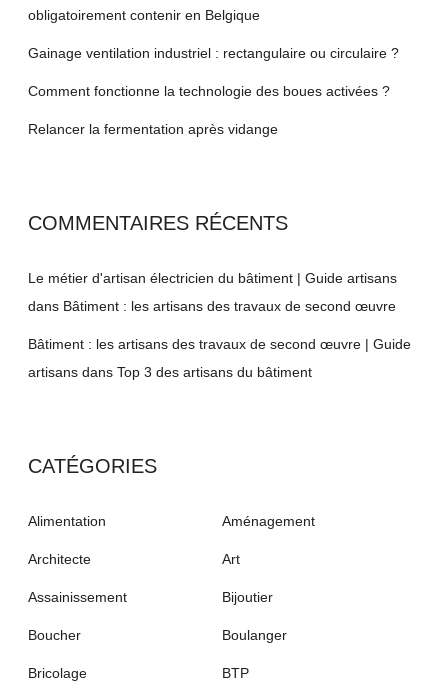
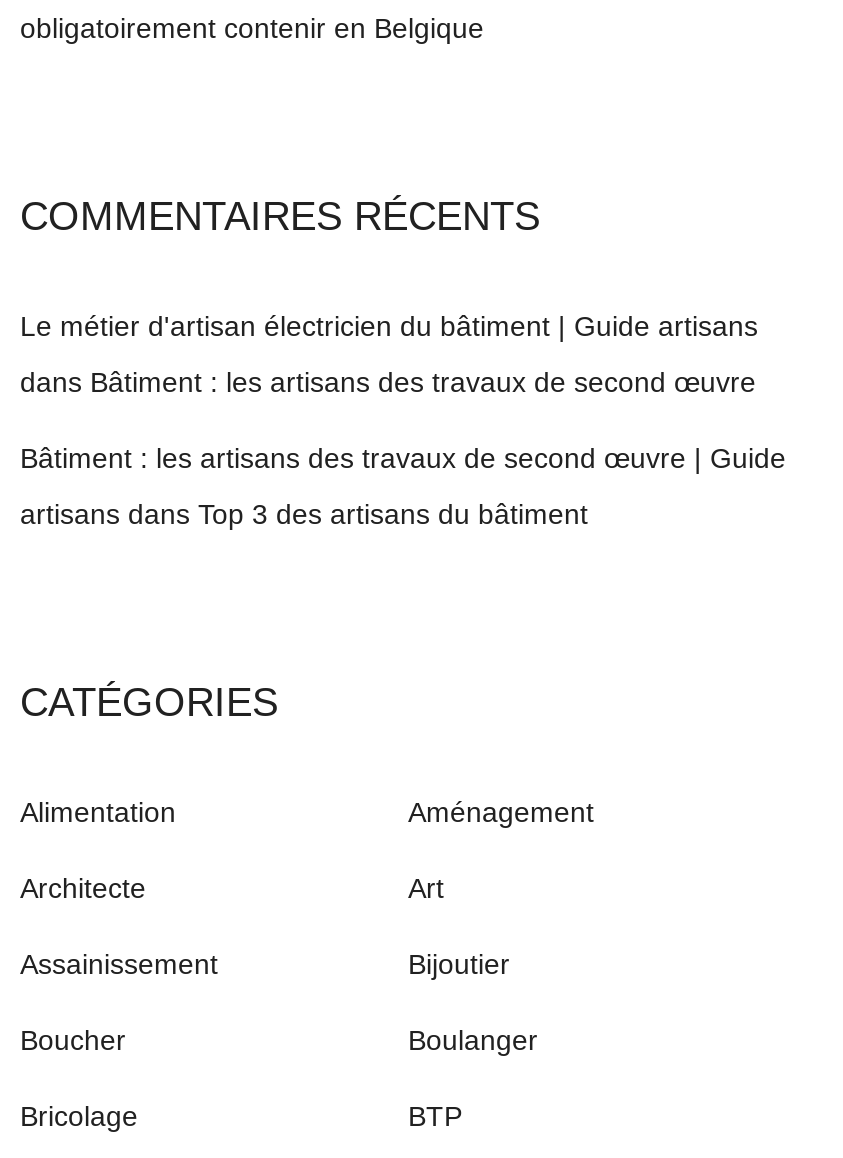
- Gainage ventilation industriel : rectangulaire ou circulaire ?
- Comment fonctionne la technologie des boues activées ?
- Relancer la fermentation après vidange
